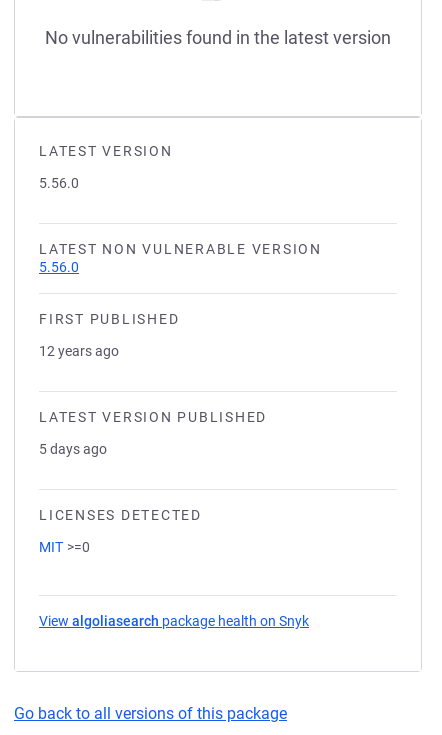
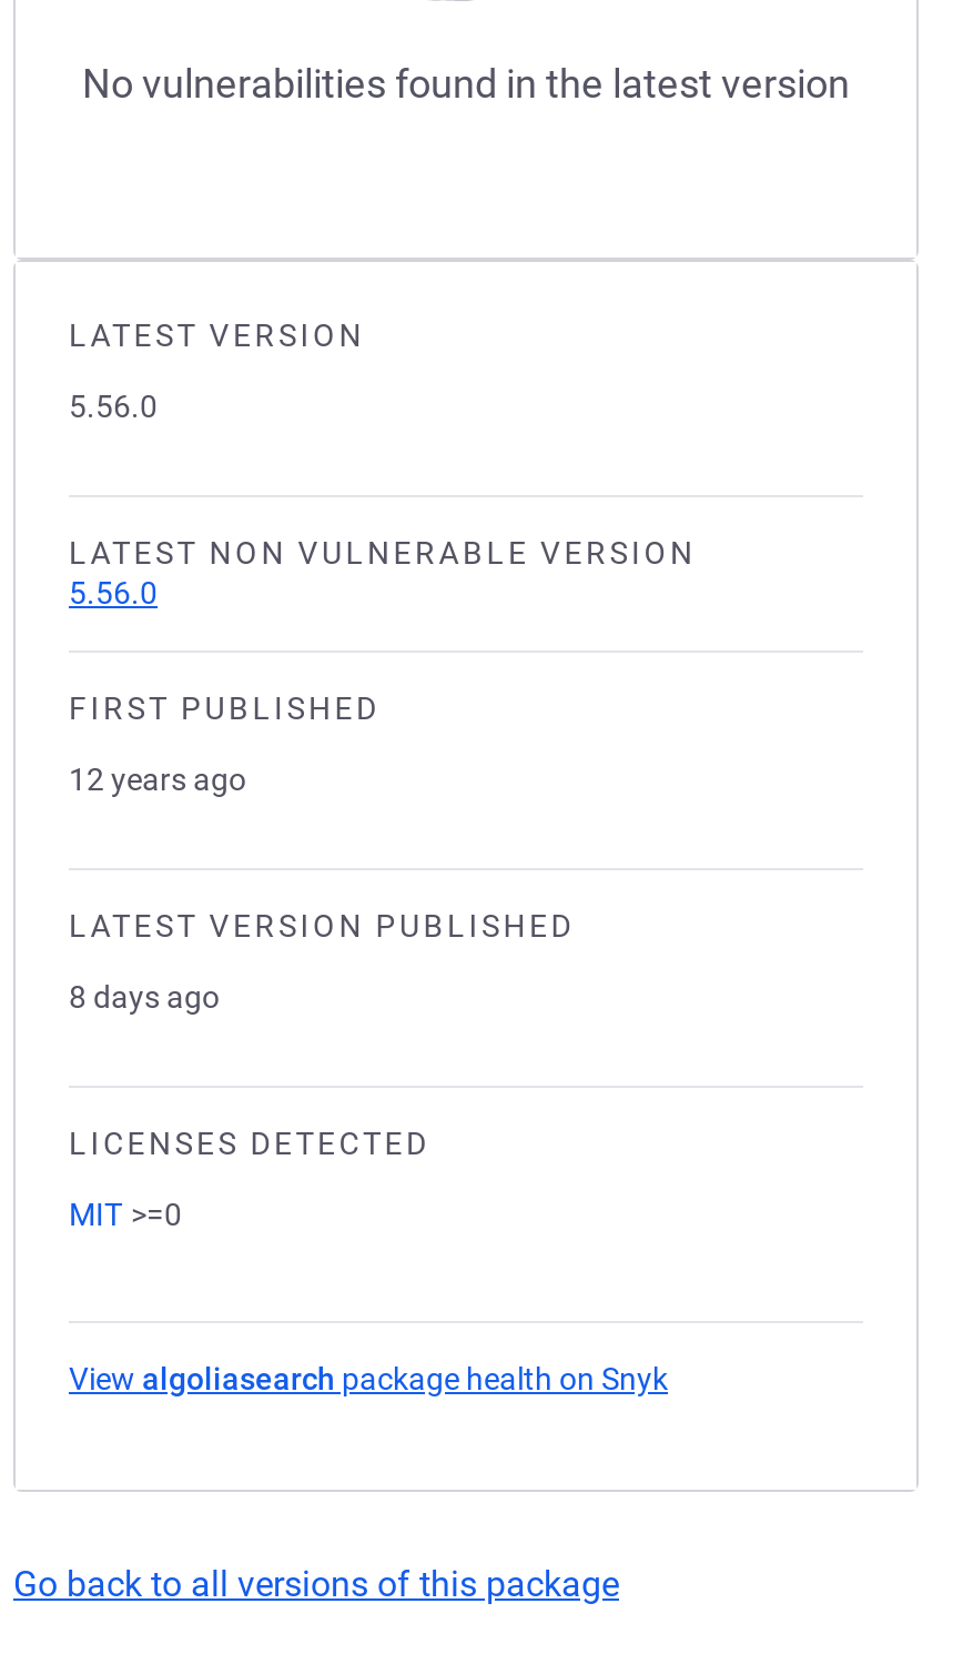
- 5 days ago
+ 8 days ago
